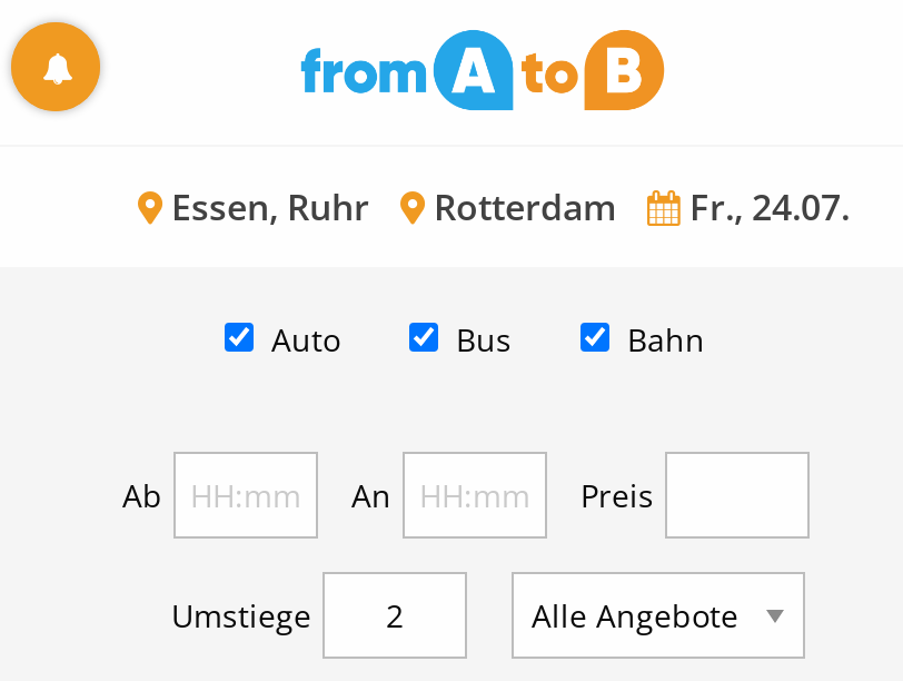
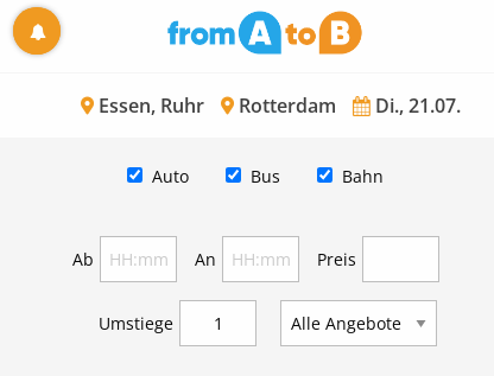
- Essen, Ruhr Rotterdam Fr., 24.07.
+ Essen, Ruhr Rotterdam Di., 21.07.
